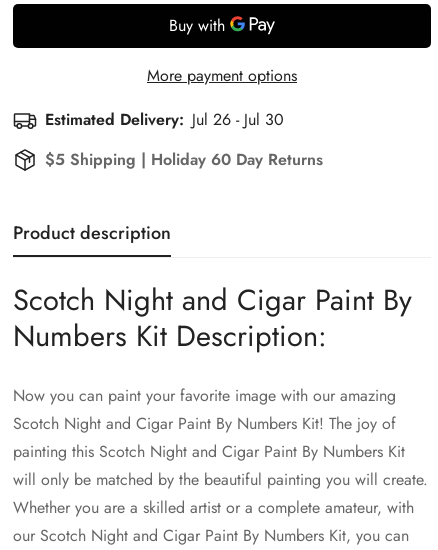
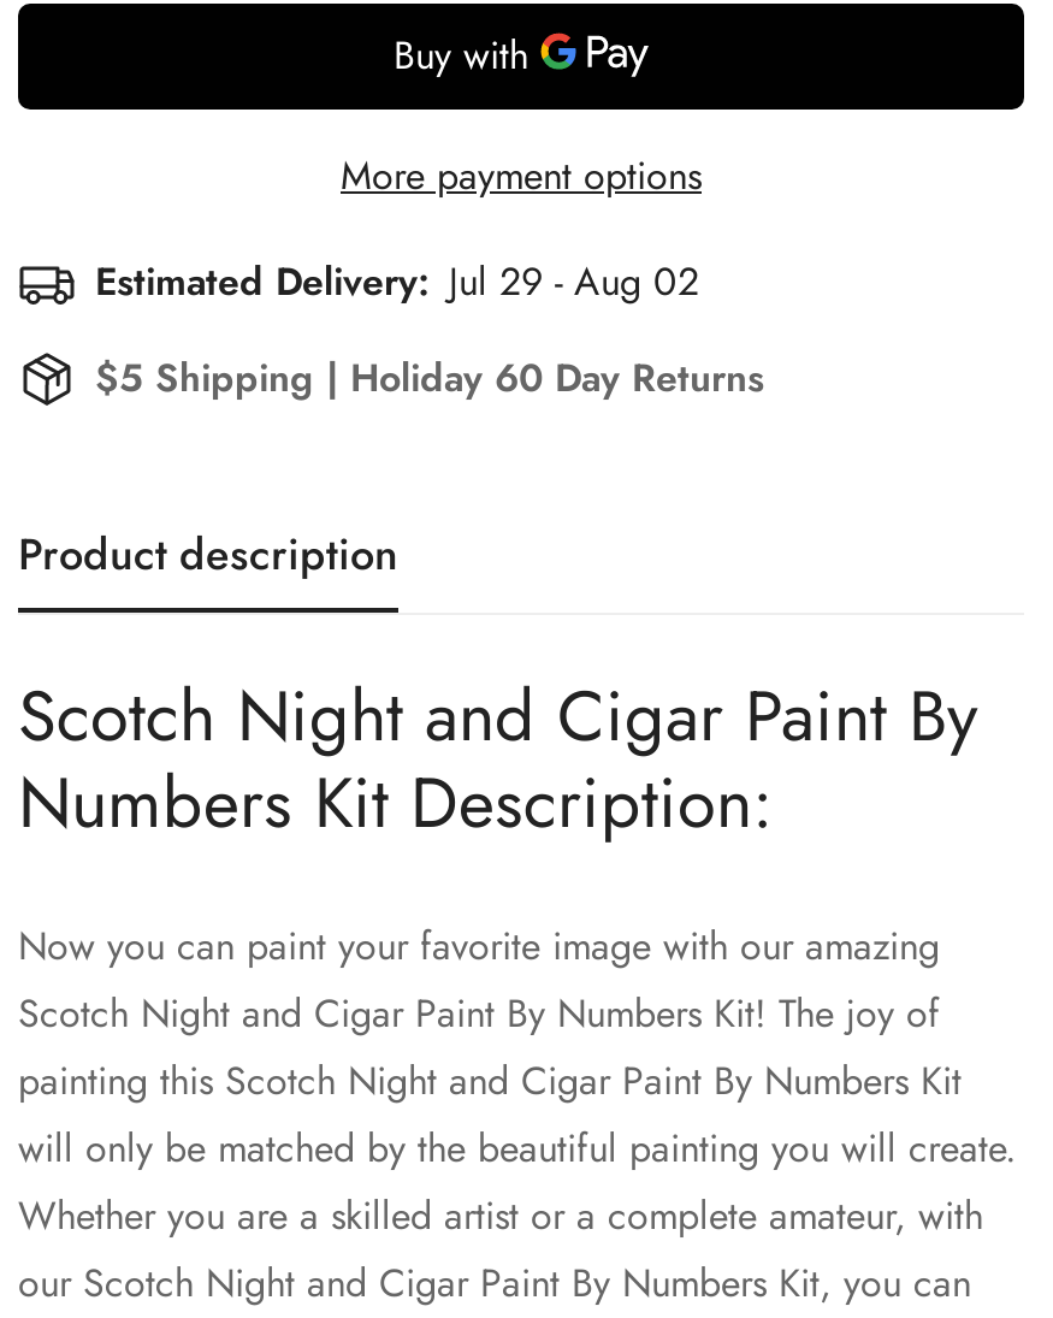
- Estimated Delivery: Jul 26 - Jul 30
+ Estimated Delivery: Jul 29 - Aug 02
